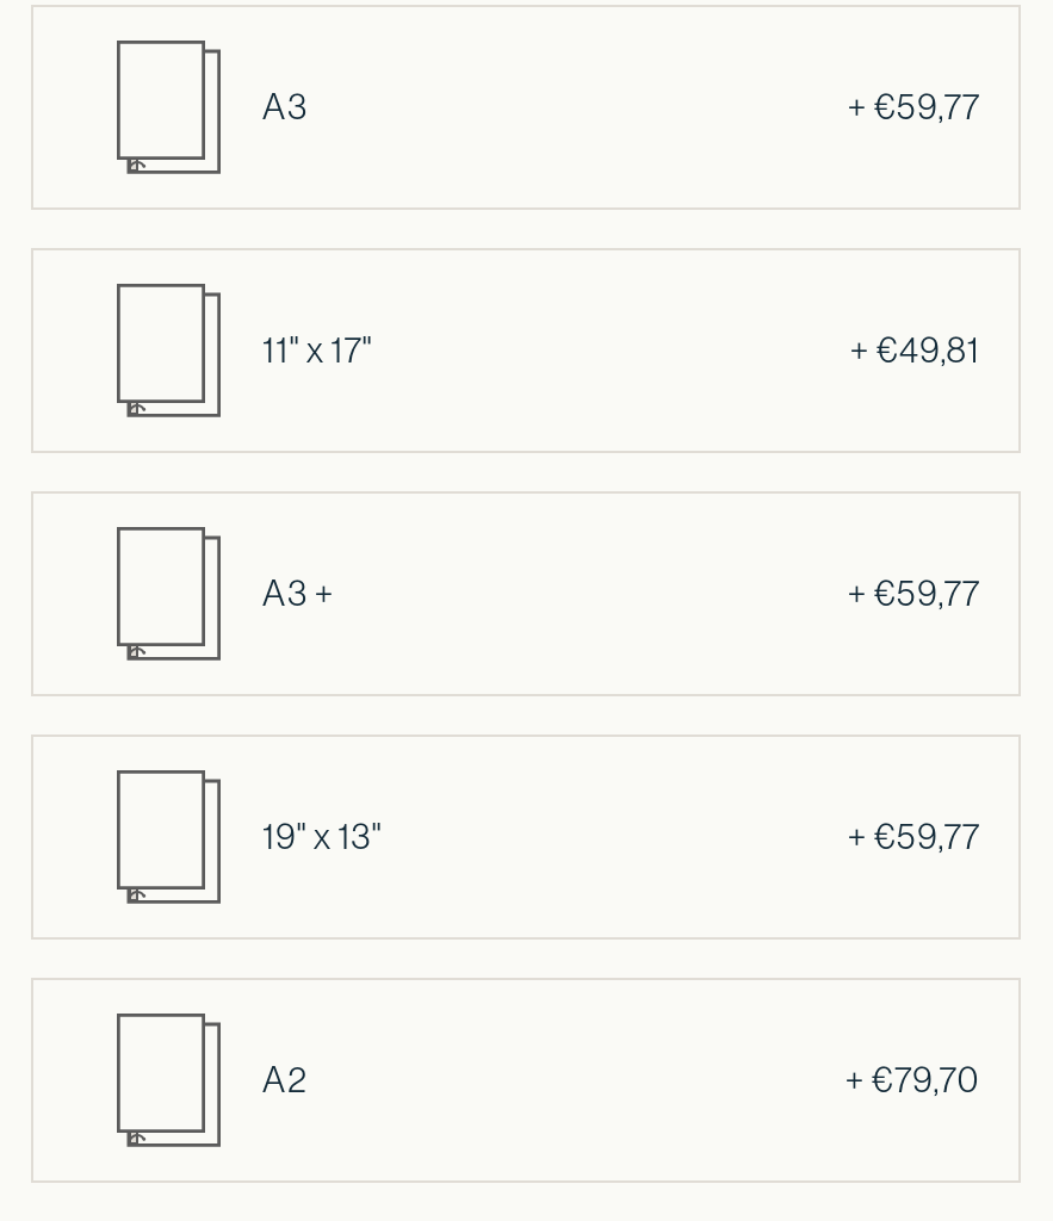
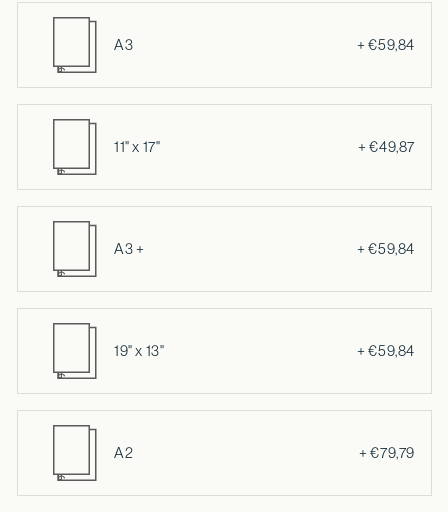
- + €59,77
+ + €59,84

- + €49,81
+ + €49,87

- + €59,77
+ + €59,84

- + €59,77
+ + €59,84

- + €79,70
+ + €79,79
